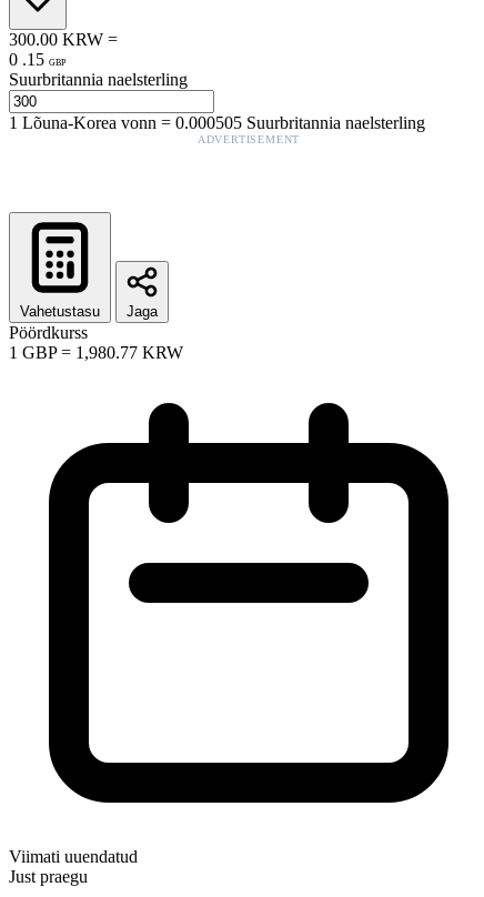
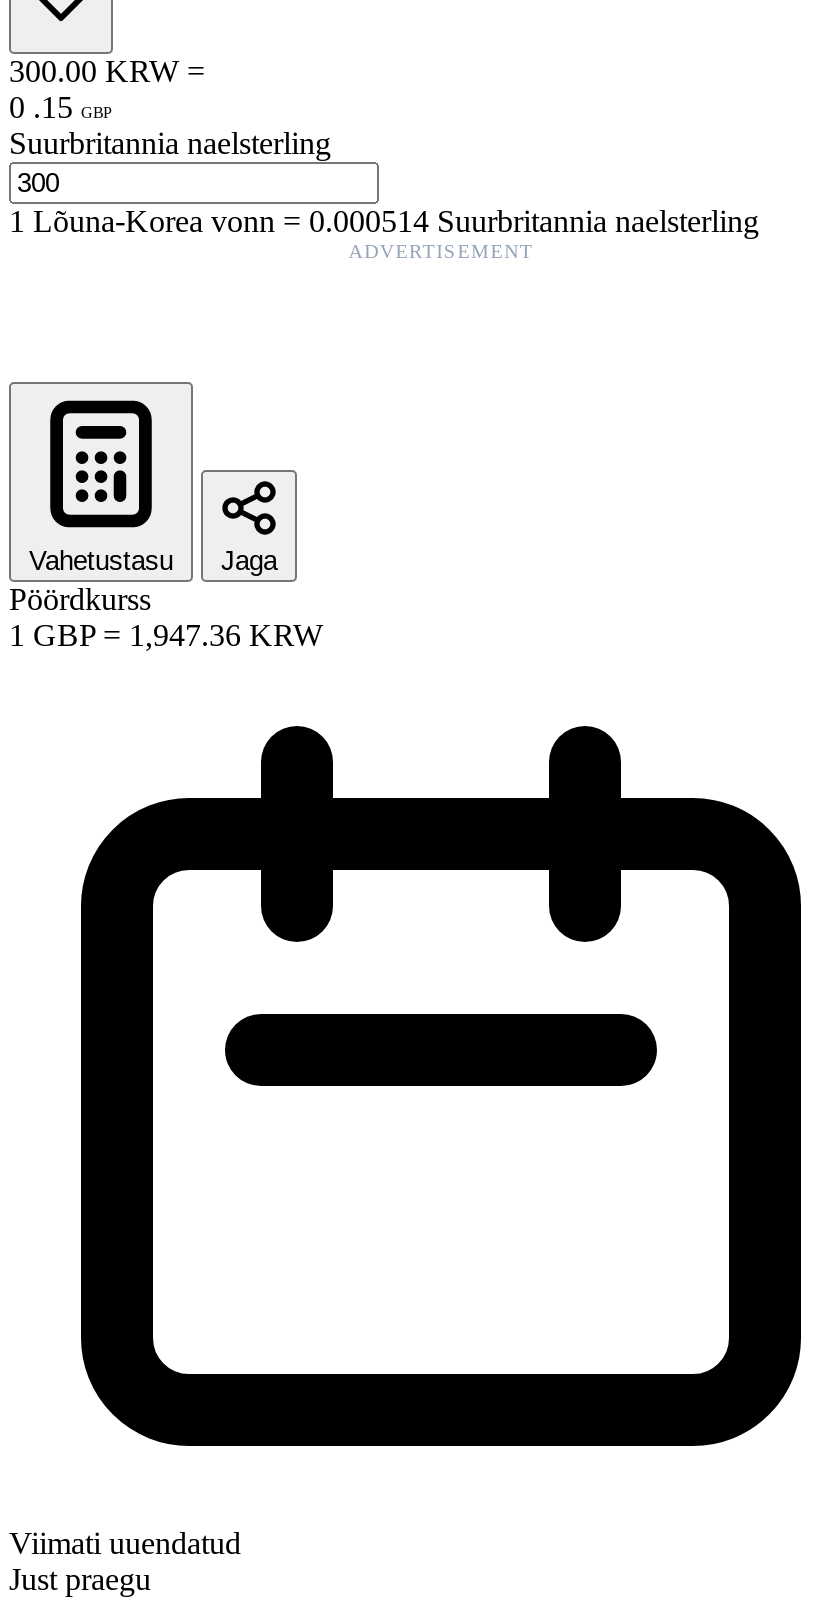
- 1Lõuna-Korea vonn=0.000505 Suurbritannia naelsterling
+ 1Lõuna-Korea vonn=0.000514 Suurbritannia naelsterling

- 1 GBP = 1,980.77 KRW
+ 1 GBP = 1,947.36 KRW
